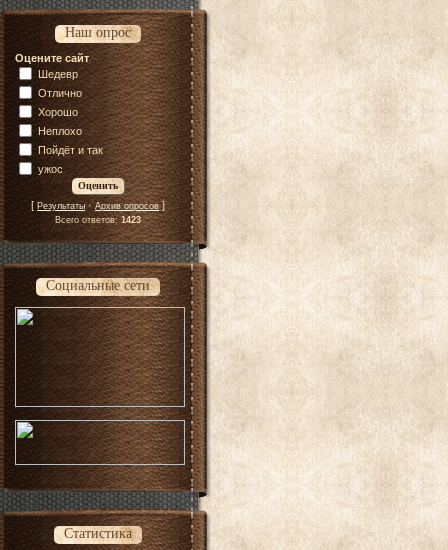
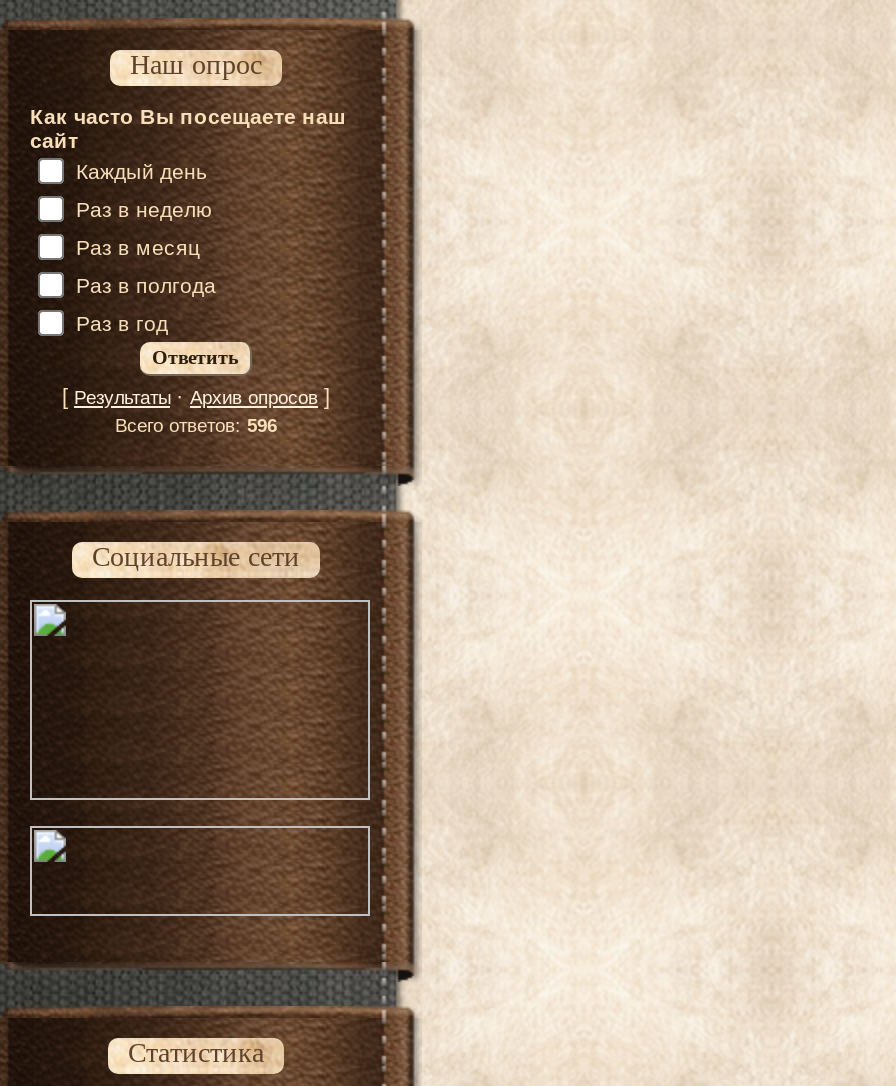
- Оцените сайт
- Шедевр
- Отлично
- Хорошо
- Неплохо
- Пойдёт и так
- ужос
+ Как часто Вы посещаете наш
+ сайт
+ Каждый день
+ Раз в неделю
+ Раз в месяц
+ Раз в полгода
+ Раз в год

- Всего ответов: 1423
+ Всего ответов: 596
